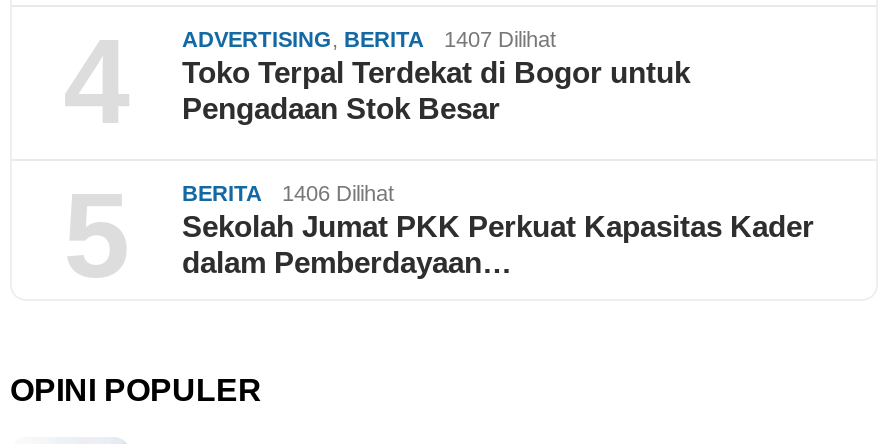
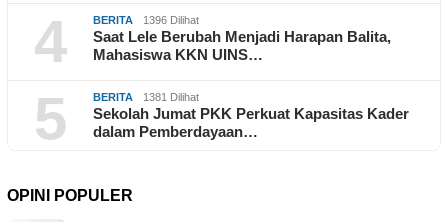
- ADVERTISING, BERITA
- 1407 Dilihat
- Toko Terpal Terdekat di Bogor untuk
- Pengadaan Stok Besar
+ BERITA
+ 1396 Dilihat
+ Saat Lele Berubah Menjadi Harapan Balita,
+ Mahasiswa KKN UINS…

- BERITA 1406 Dilihat
+ BERITA 1381 Dilihat
